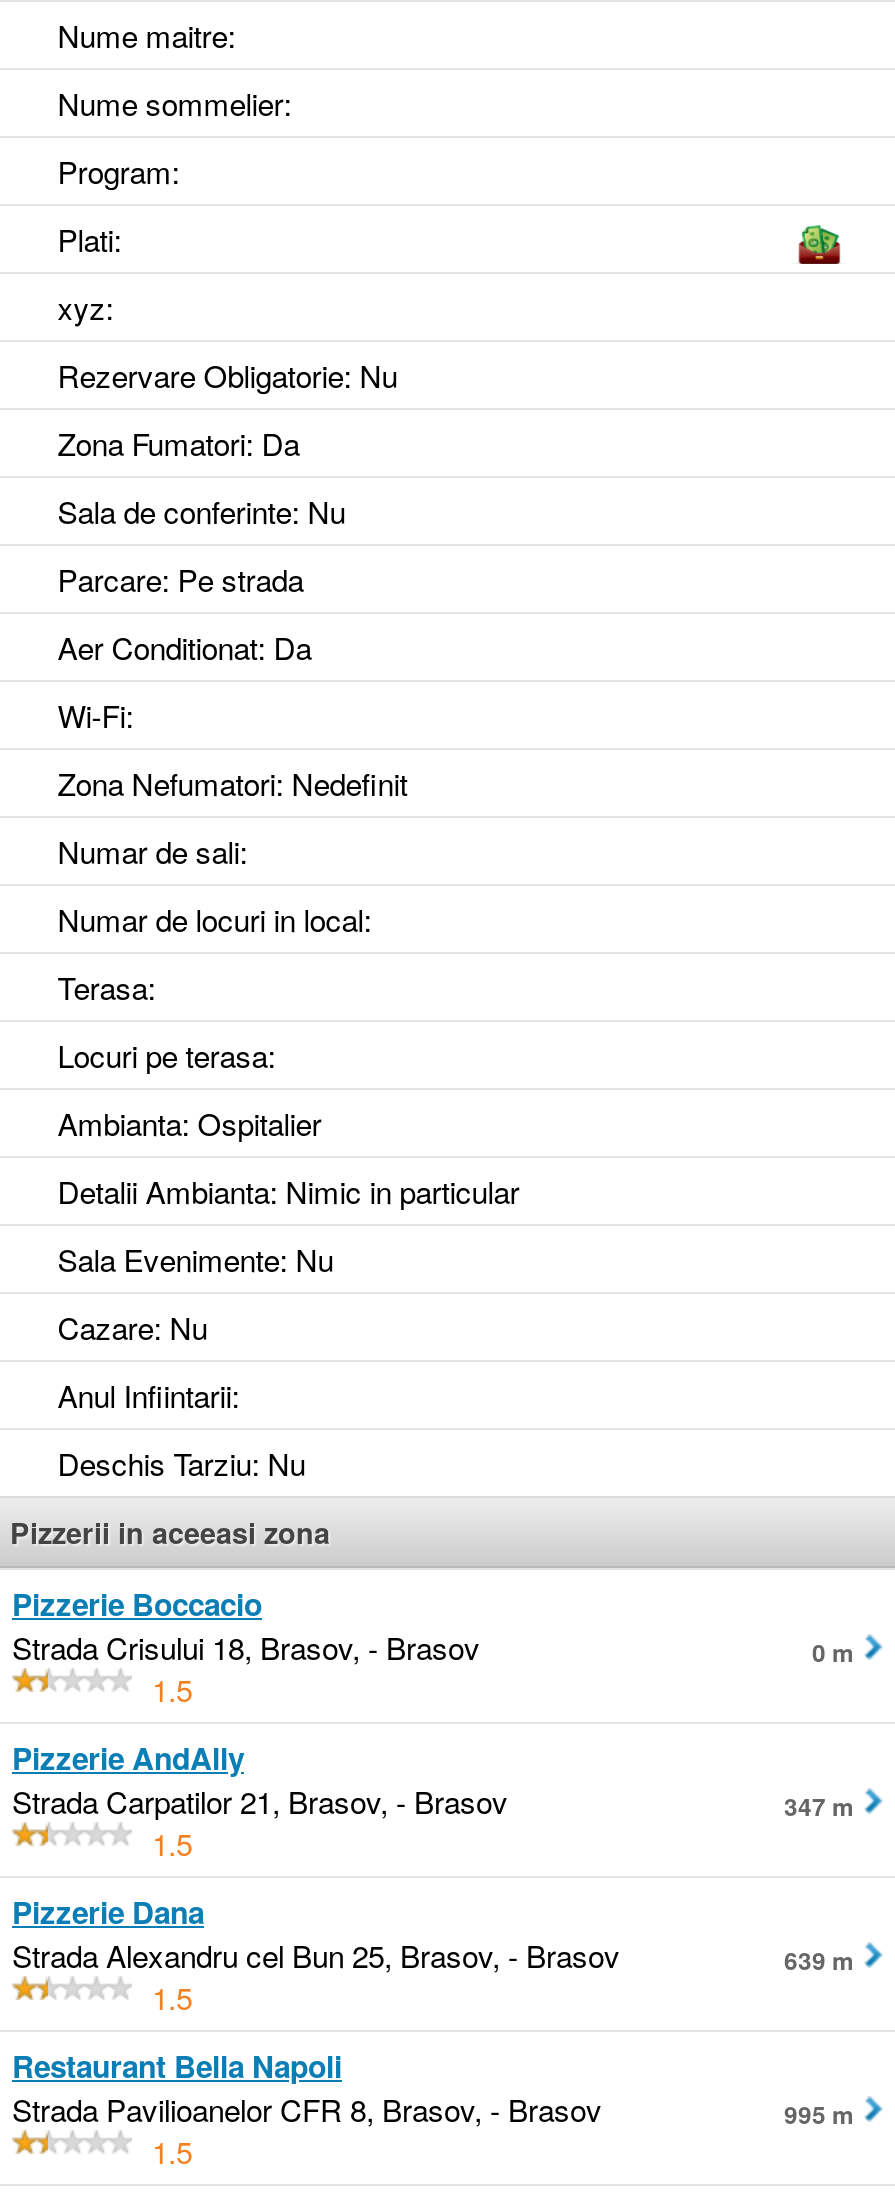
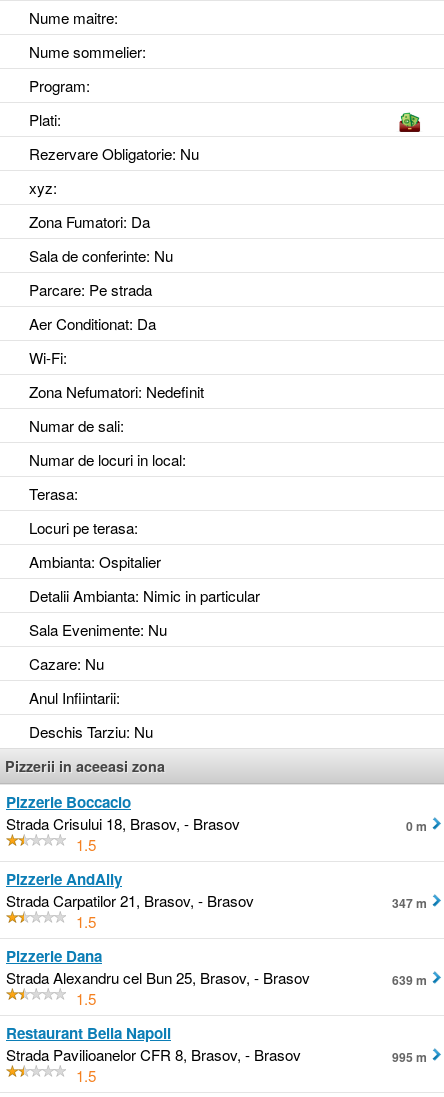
moved down: xyz:

moved up: Rezervare Obligatorie: Nu
